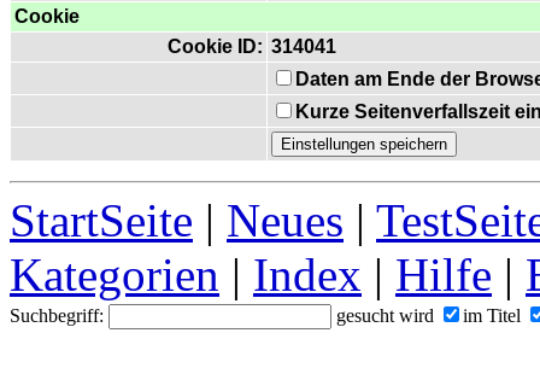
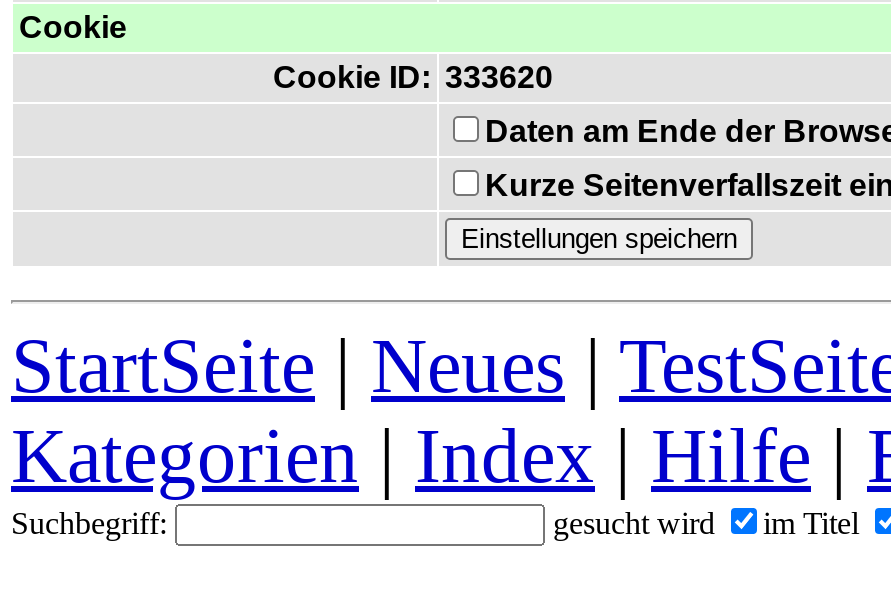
- Cookie ID: 314041
+ Cookie ID: 333620
